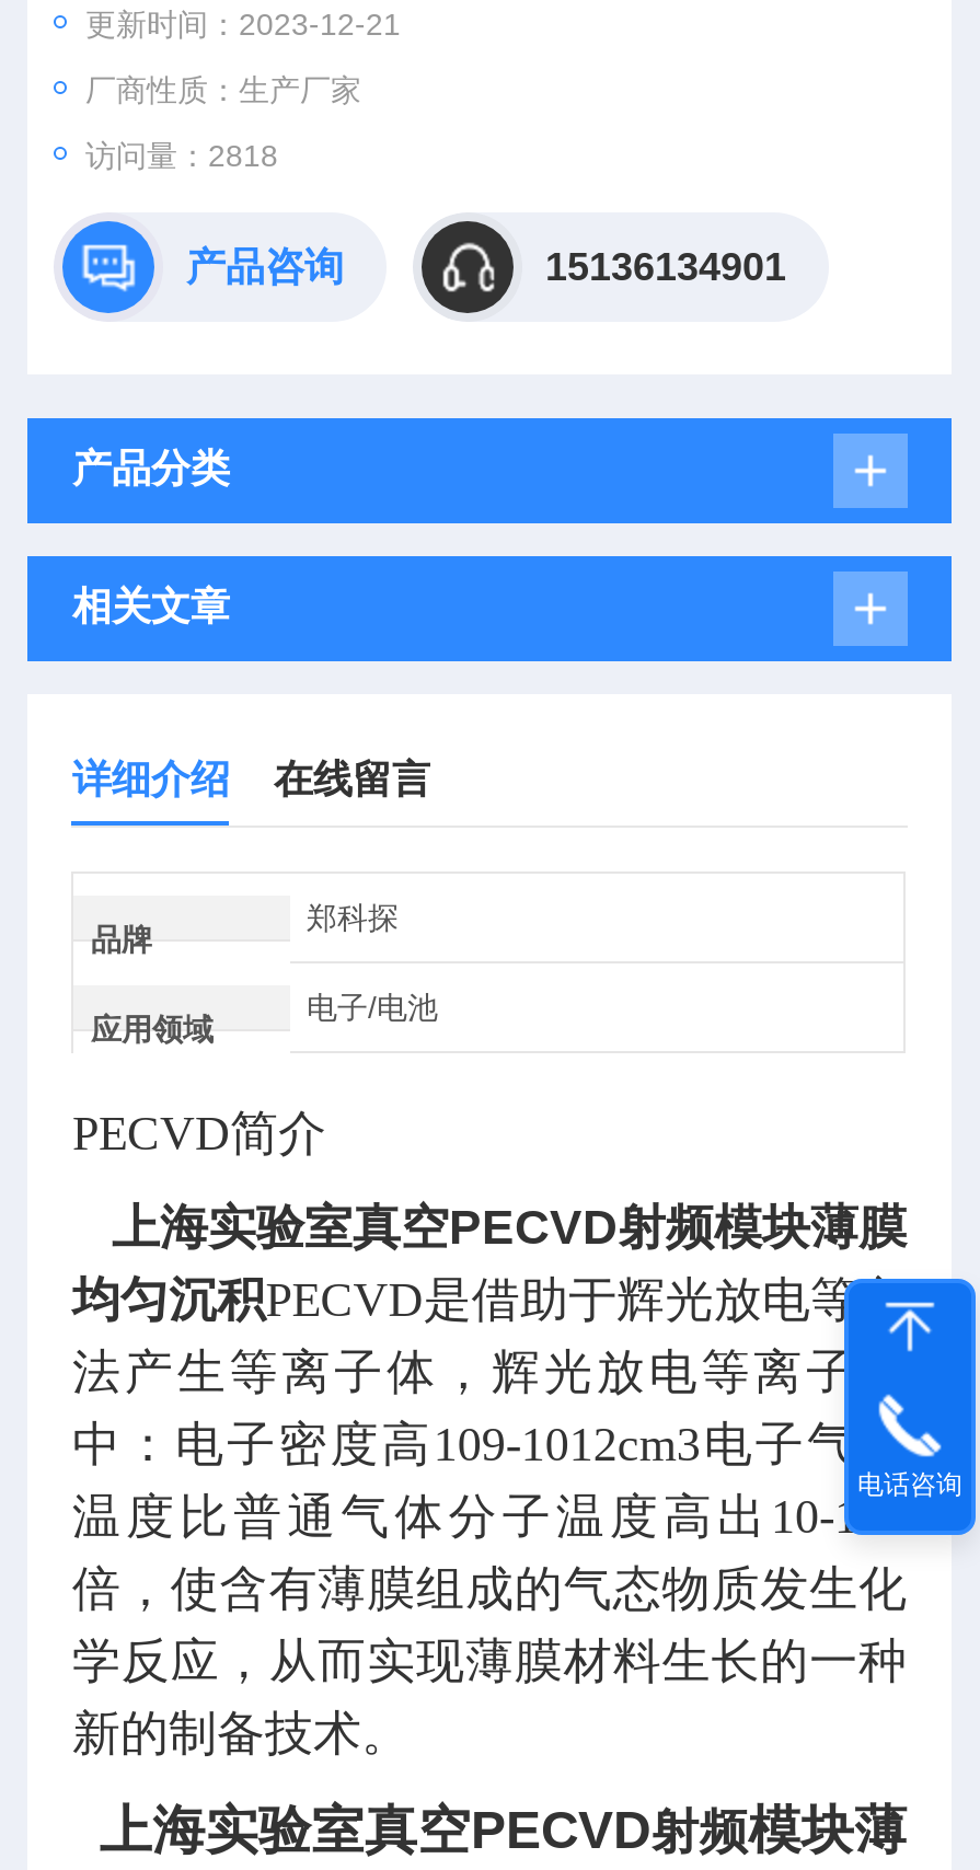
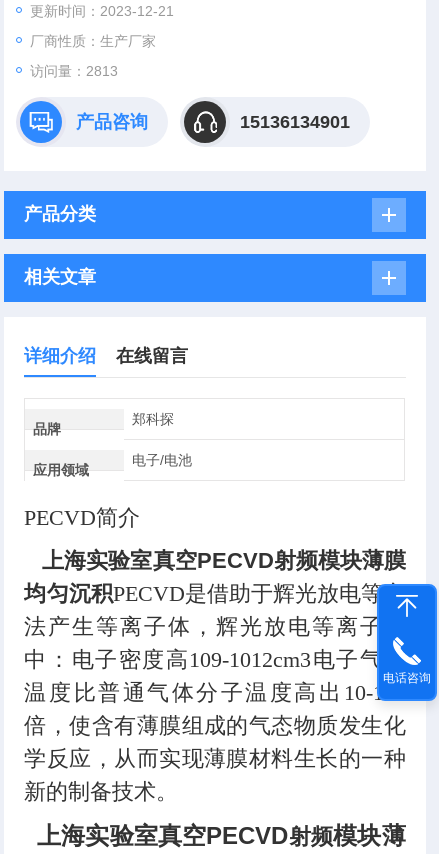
- 访问量：2818
+ 访问量：2813
